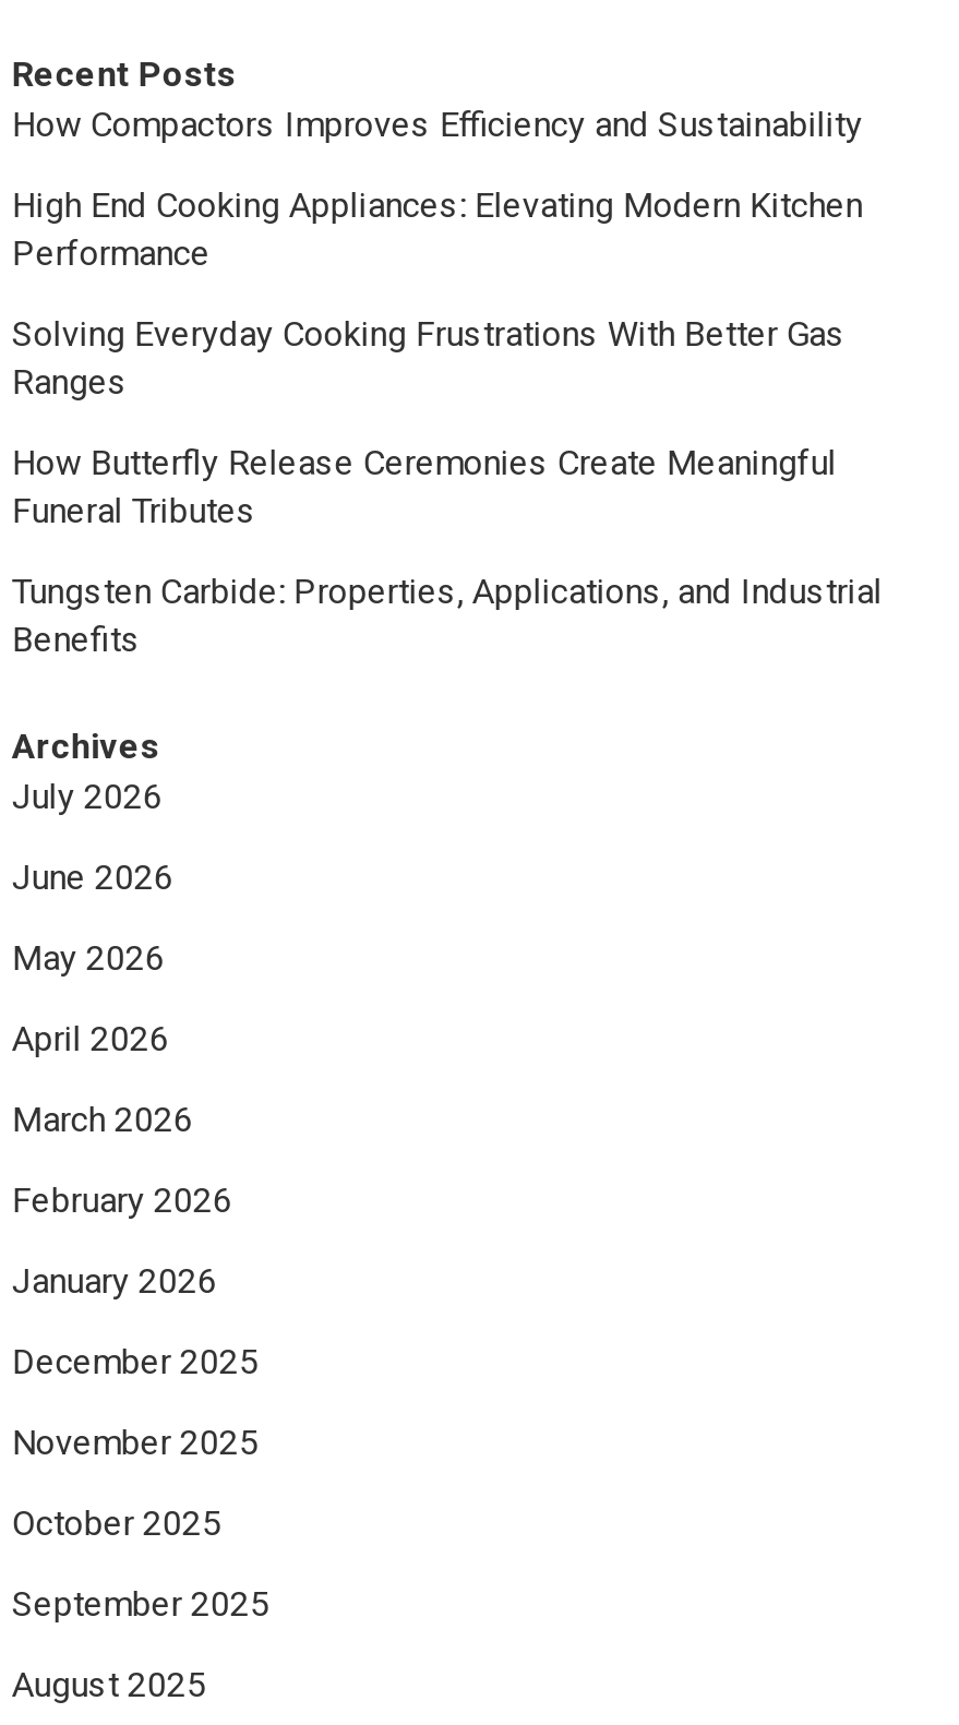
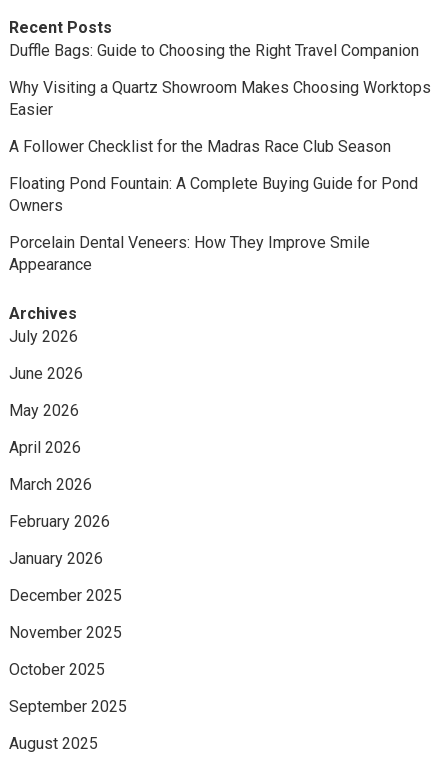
- How Compactors Improves Efficiency and Sustainability
+ Duffle Bags: Guide to Choosing the Right Travel Companion

- High End Cooking Appliances: Elevating Modern Kitchen
- Performance
+ Why Visiting a Quartz Showroom Makes Choosing Worktops
+ Easier

- Solving Everyday Cooking Frustrations With Better Gas
- Ranges
+ A Follower Checklist for the Madras Race Club Season

- How Butterfly Release Ceremonies Create Meaningful
- Funeral Tributes
+ Floating Pond Fountain: A Complete Buying Guide for Pond
+ Owners

- Tungsten Carbide: Properties, Applications, and Industrial
- Benefits
+ Porcelain Dental Veneers: How They Improve Smile
+ Appearance
